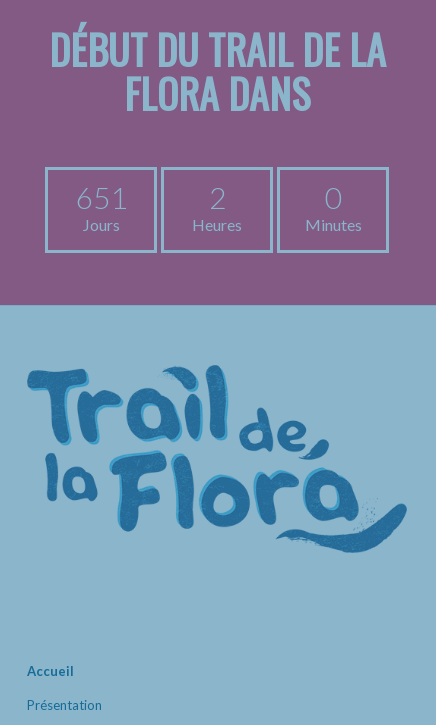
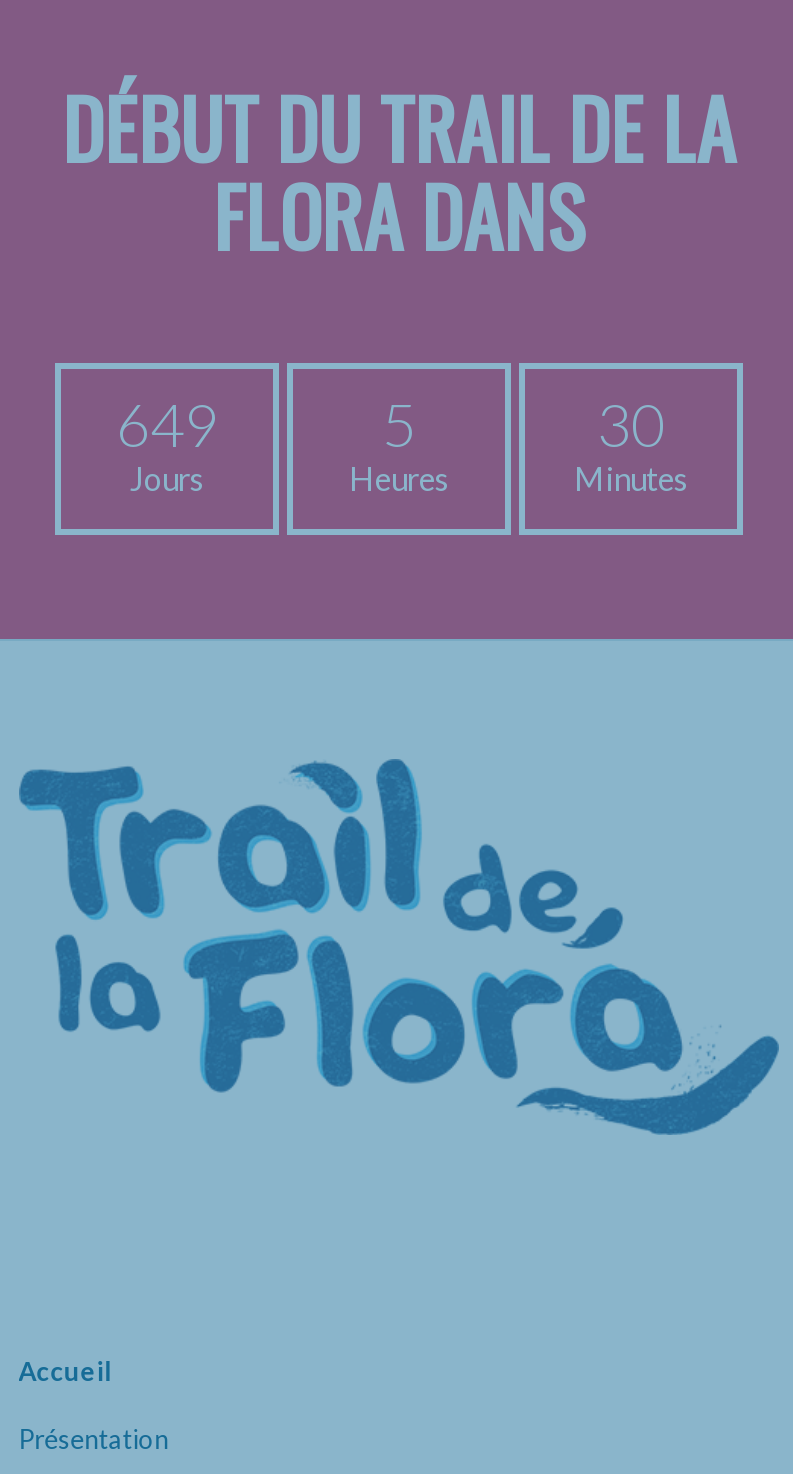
- 651
+ 649

- 2
+ 5

- 0
+ 30
